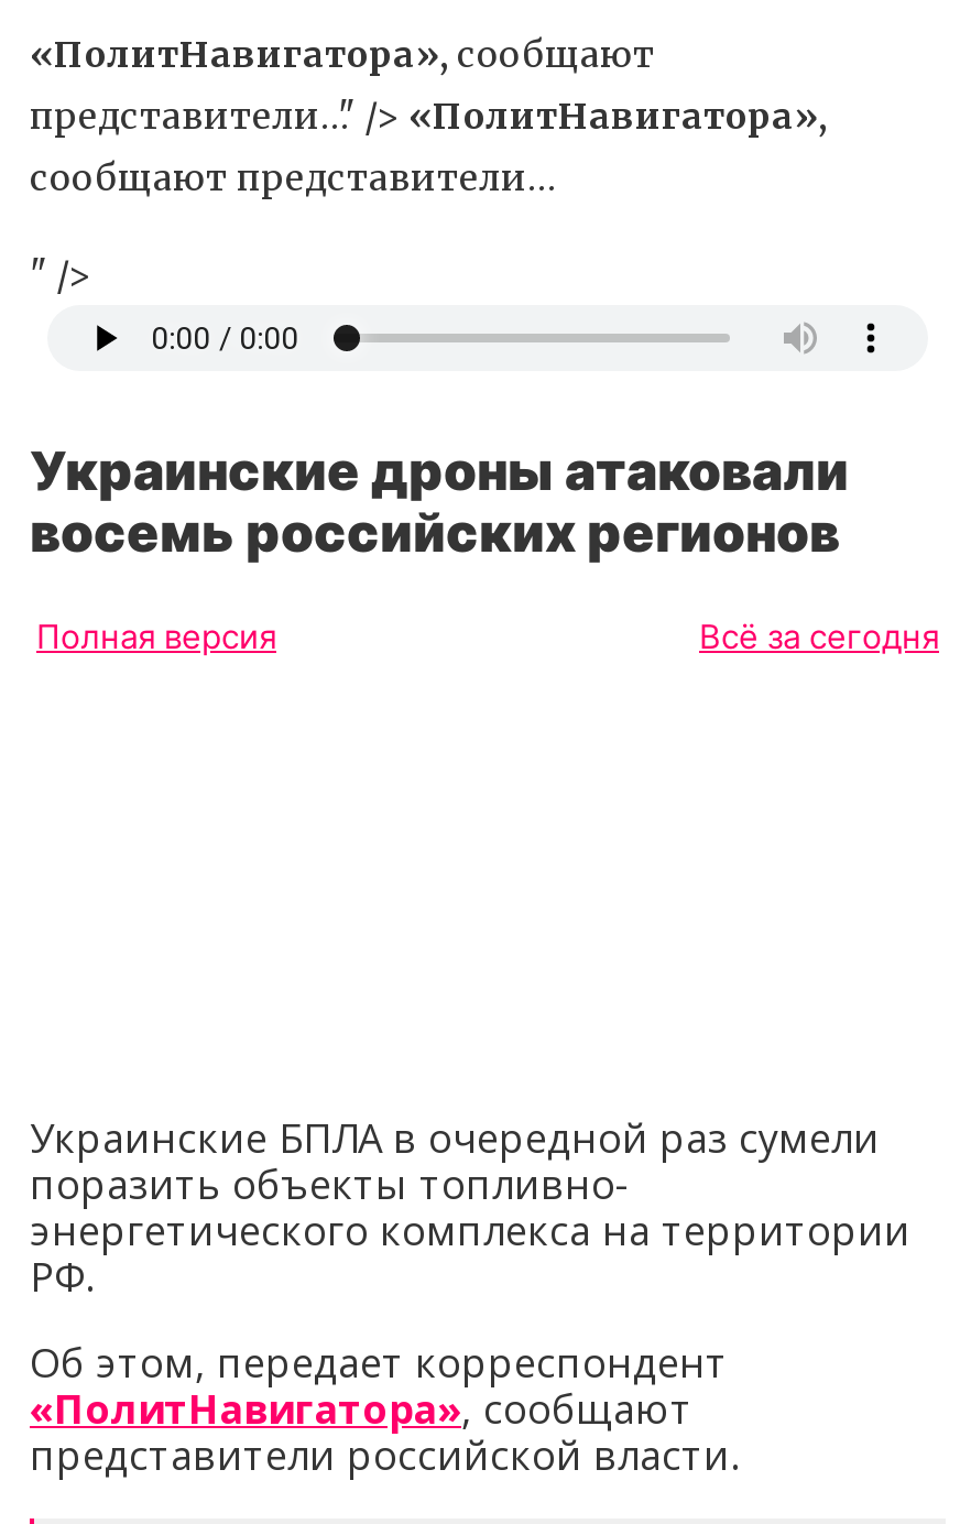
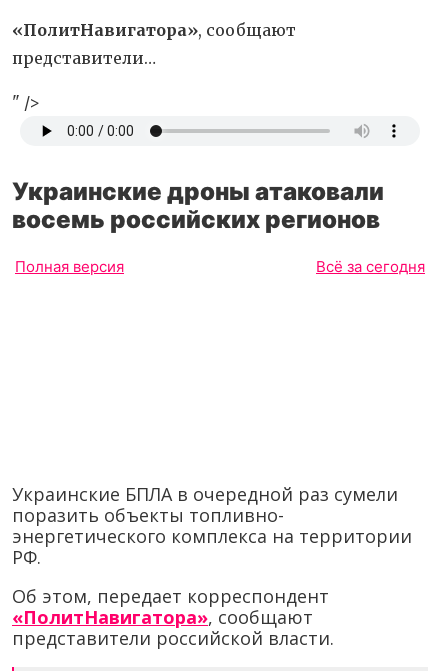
- представители…" /> «ПолитНавигатора»,
- сообщают представители…
+ представители…
